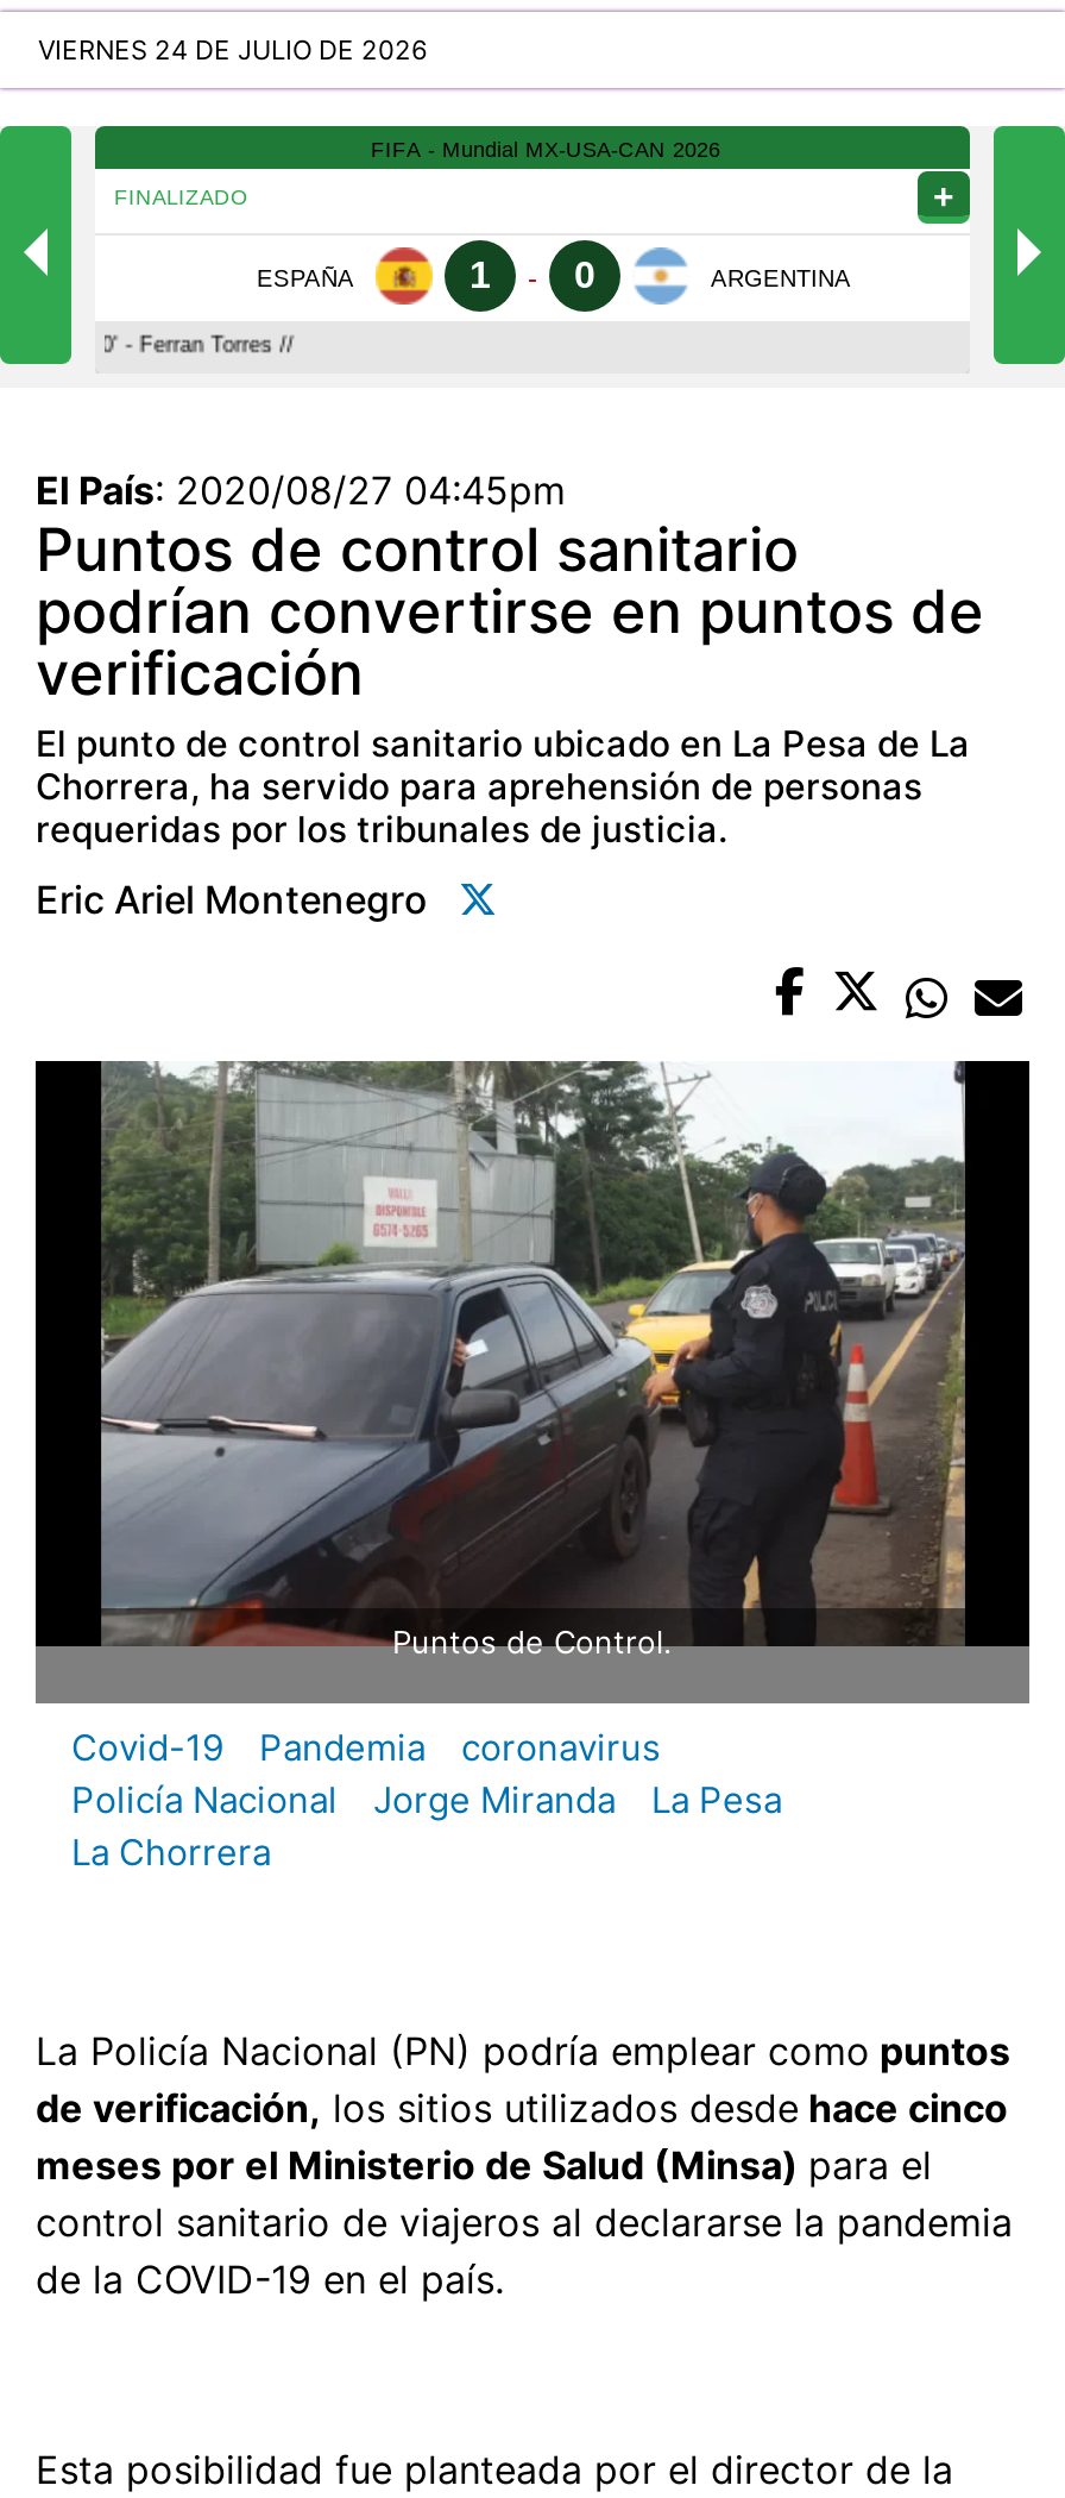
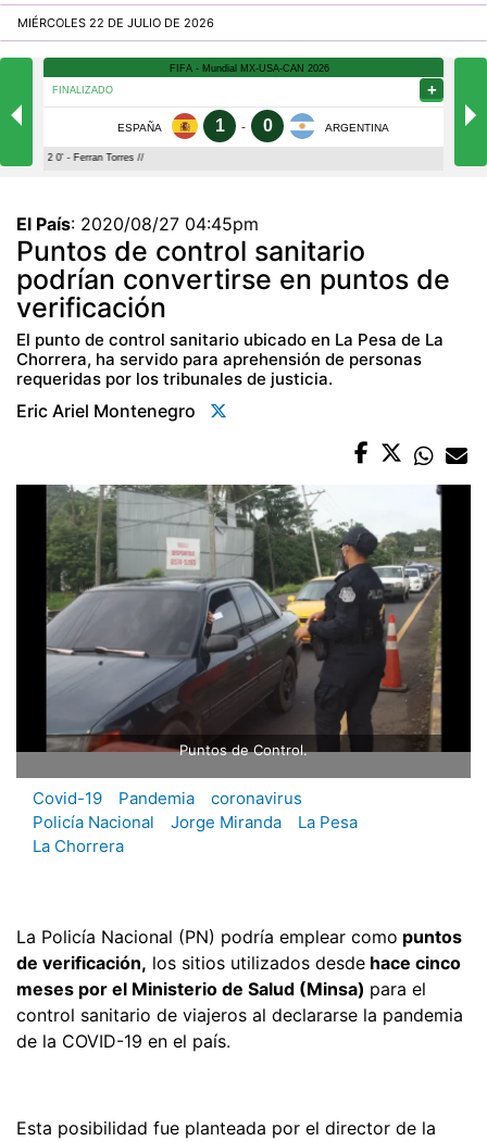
- VIERNES 24 DE JULIO DE 2026
+ MIÉRCOLES 22 DE JULIO DE 2026
